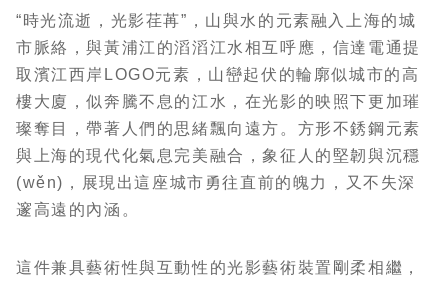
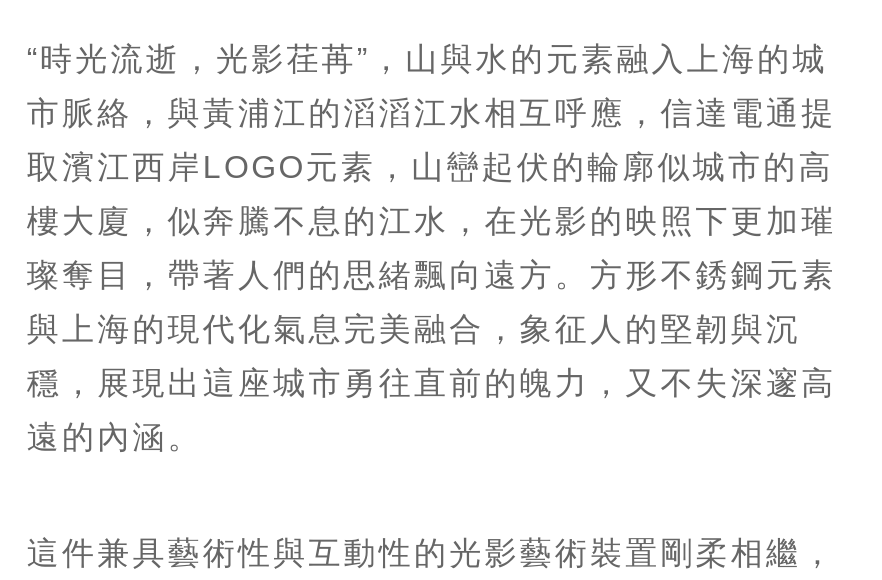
- 與上海的現代化氣息完美融合，象征人的堅韌與沉穩
+ 與上海的現代化氣息完美融合，象征人的堅韌與沉

- (wěn)，展現出這座城市勇往直前的魄力，又不失深
+ 穩，展現出這座城市勇往直前的魄力，又不失深邃高

- 邃高遠的內涵。
+ 遠的內涵。
